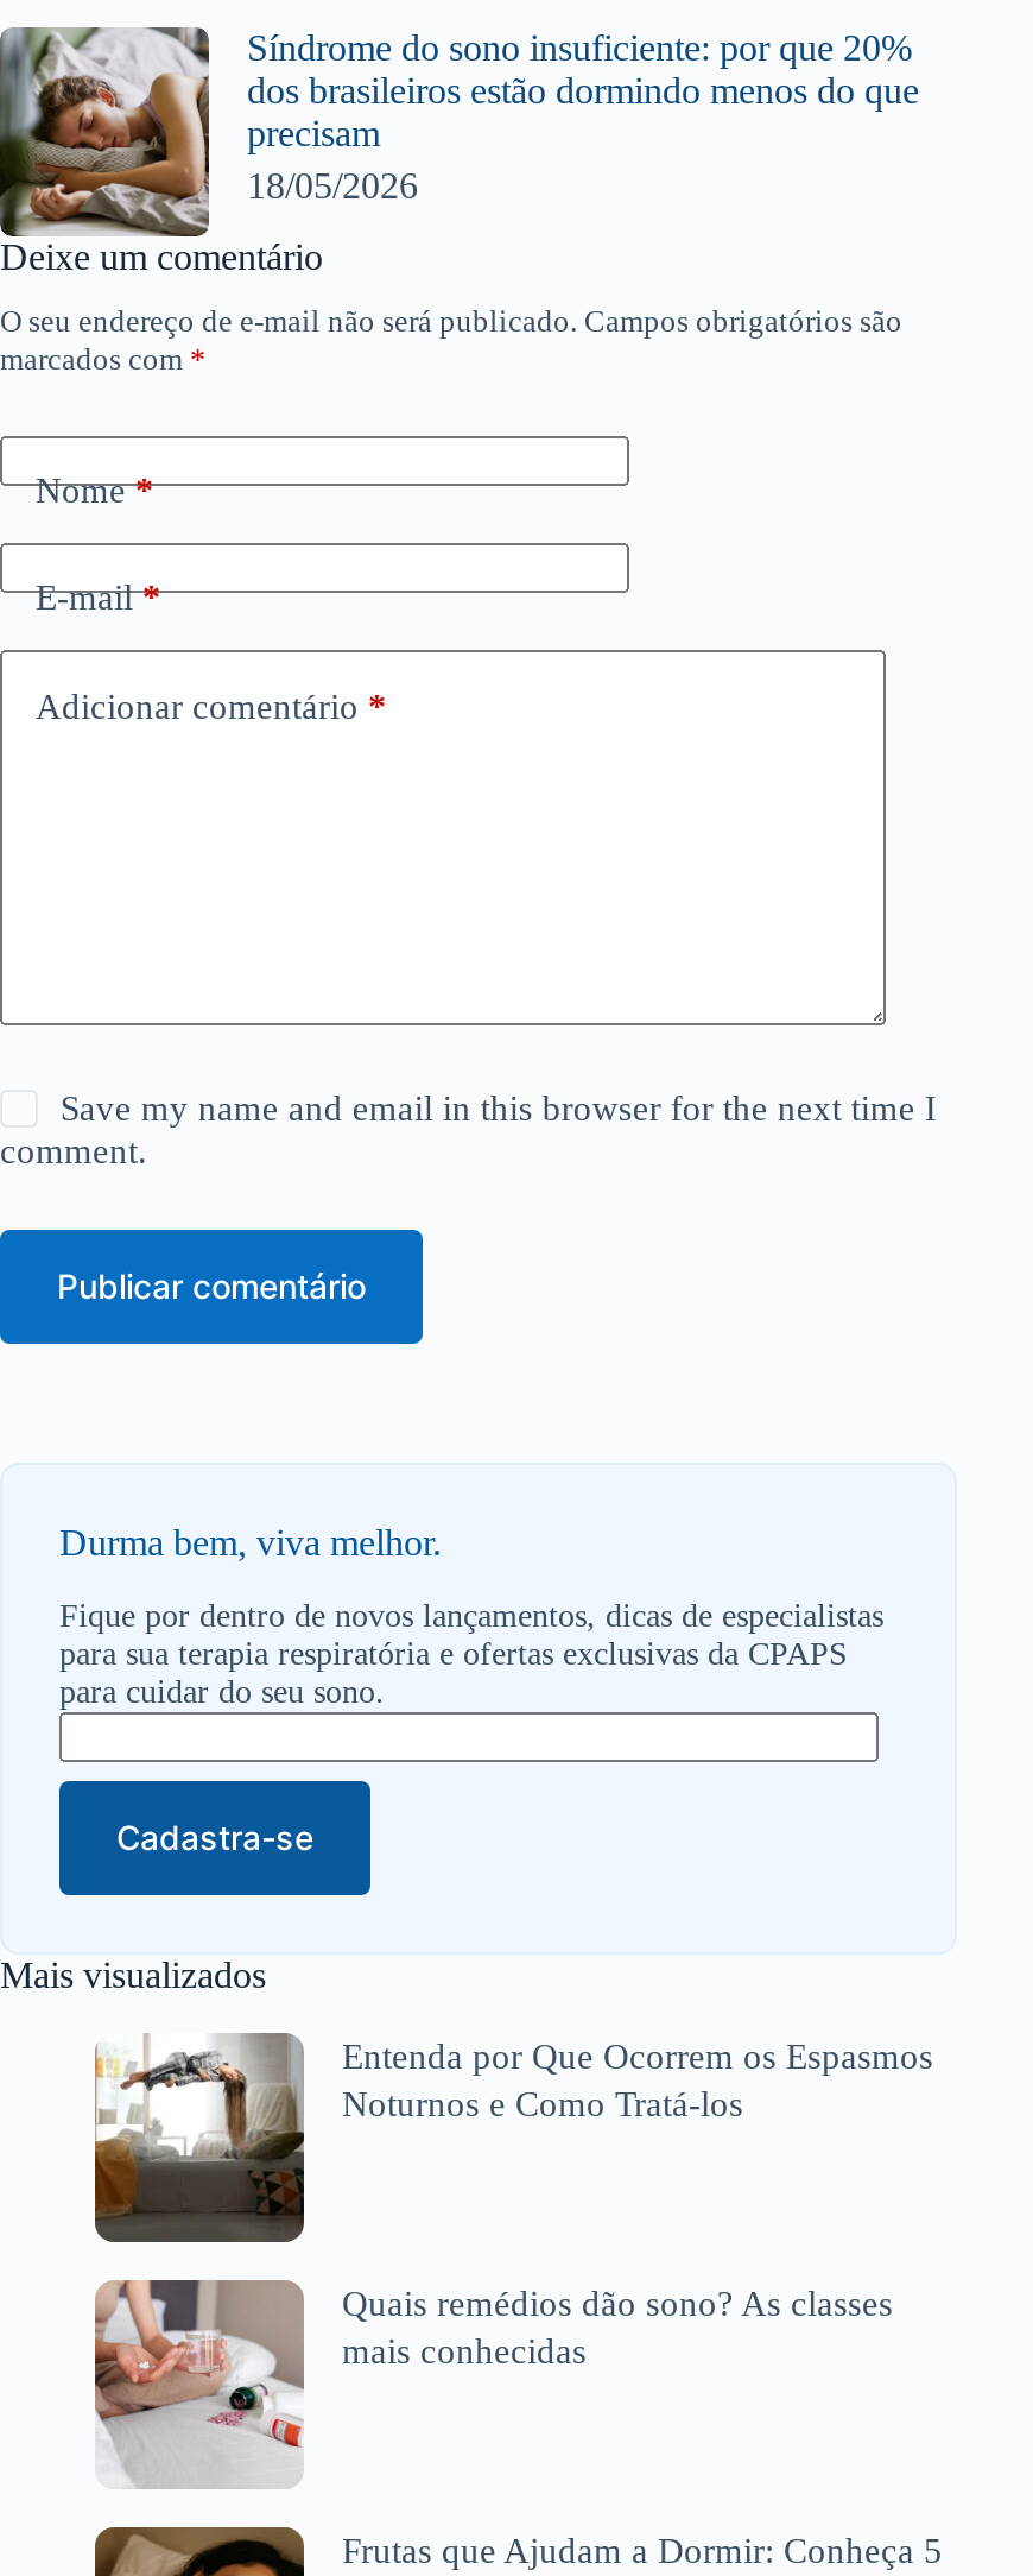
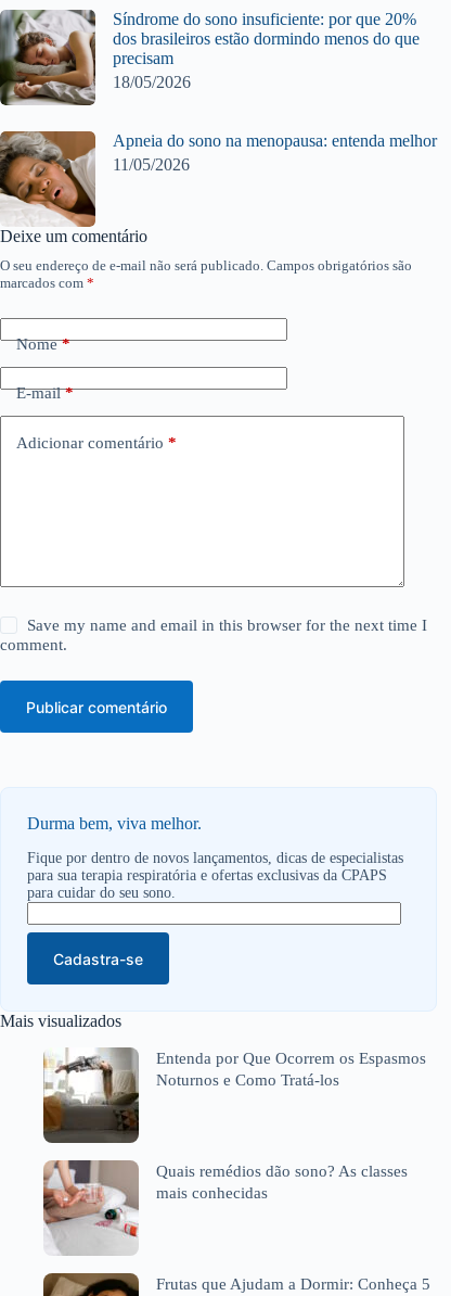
+ [image]
+ Apneia do sono na menopausa: entenda melhor
+ 11/05/2026
